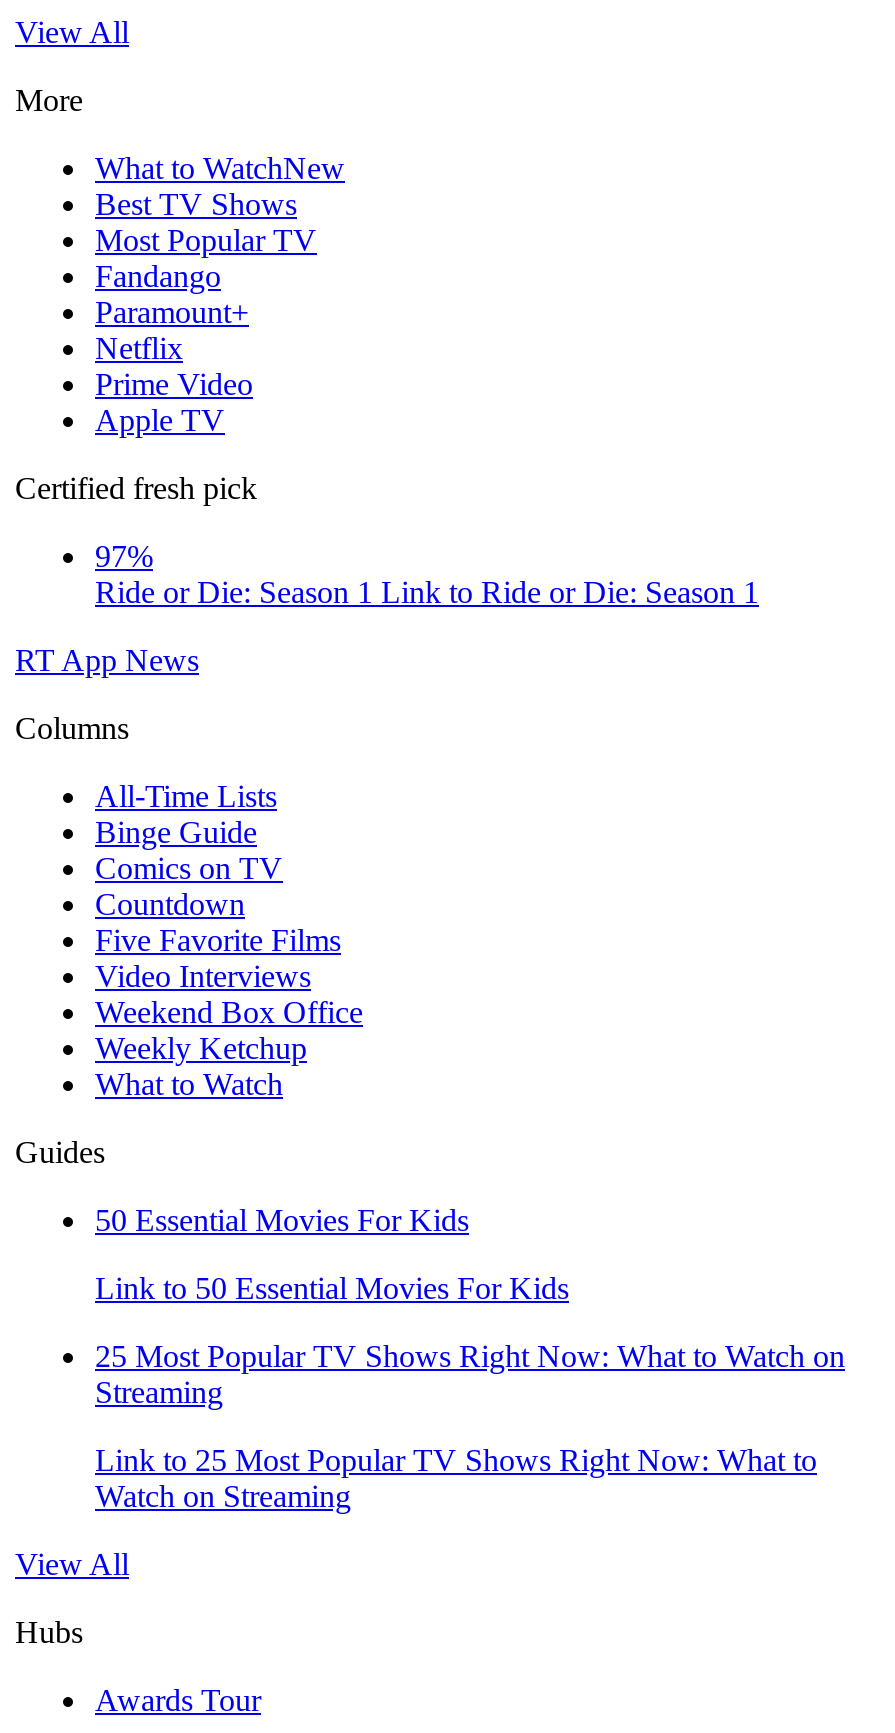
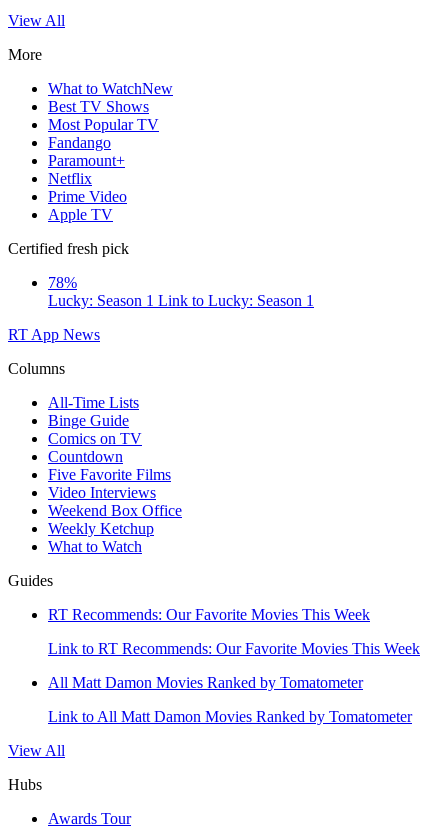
- 97%
- Ride or Die: Season 1 Link to Ride or Die: Season 1
+ 78%
+ Lucky: Season 1 Link to Lucky: Season 1

- 50 Essential Movies For Kids
+ RT Recommends: Our Favorite Movies This Week

- Link to 50 Essential Movies For Kids
+ Link to RT Recommends: Our Favorite Movies This Week

- 25 Most Popular TV Shows Right Now: What to Watch on
- Streaming
+ All Matt Damon Movies Ranked by Tomatometer

- Link to 25 Most Popular TV Shows Right Now: What to
- Watch on Streaming
+ Link to All Matt Damon Movies Ranked by Tomatometer
